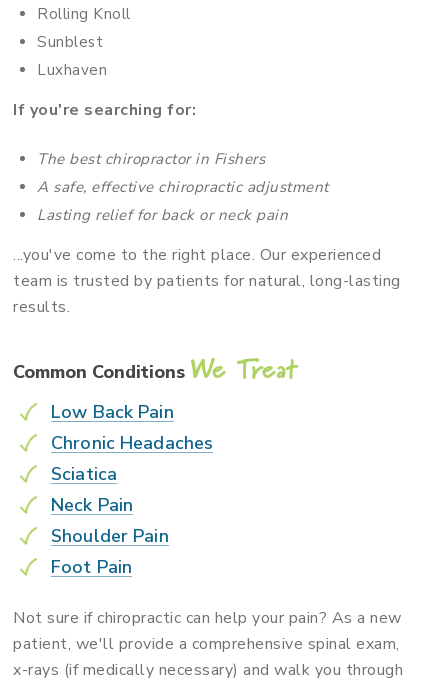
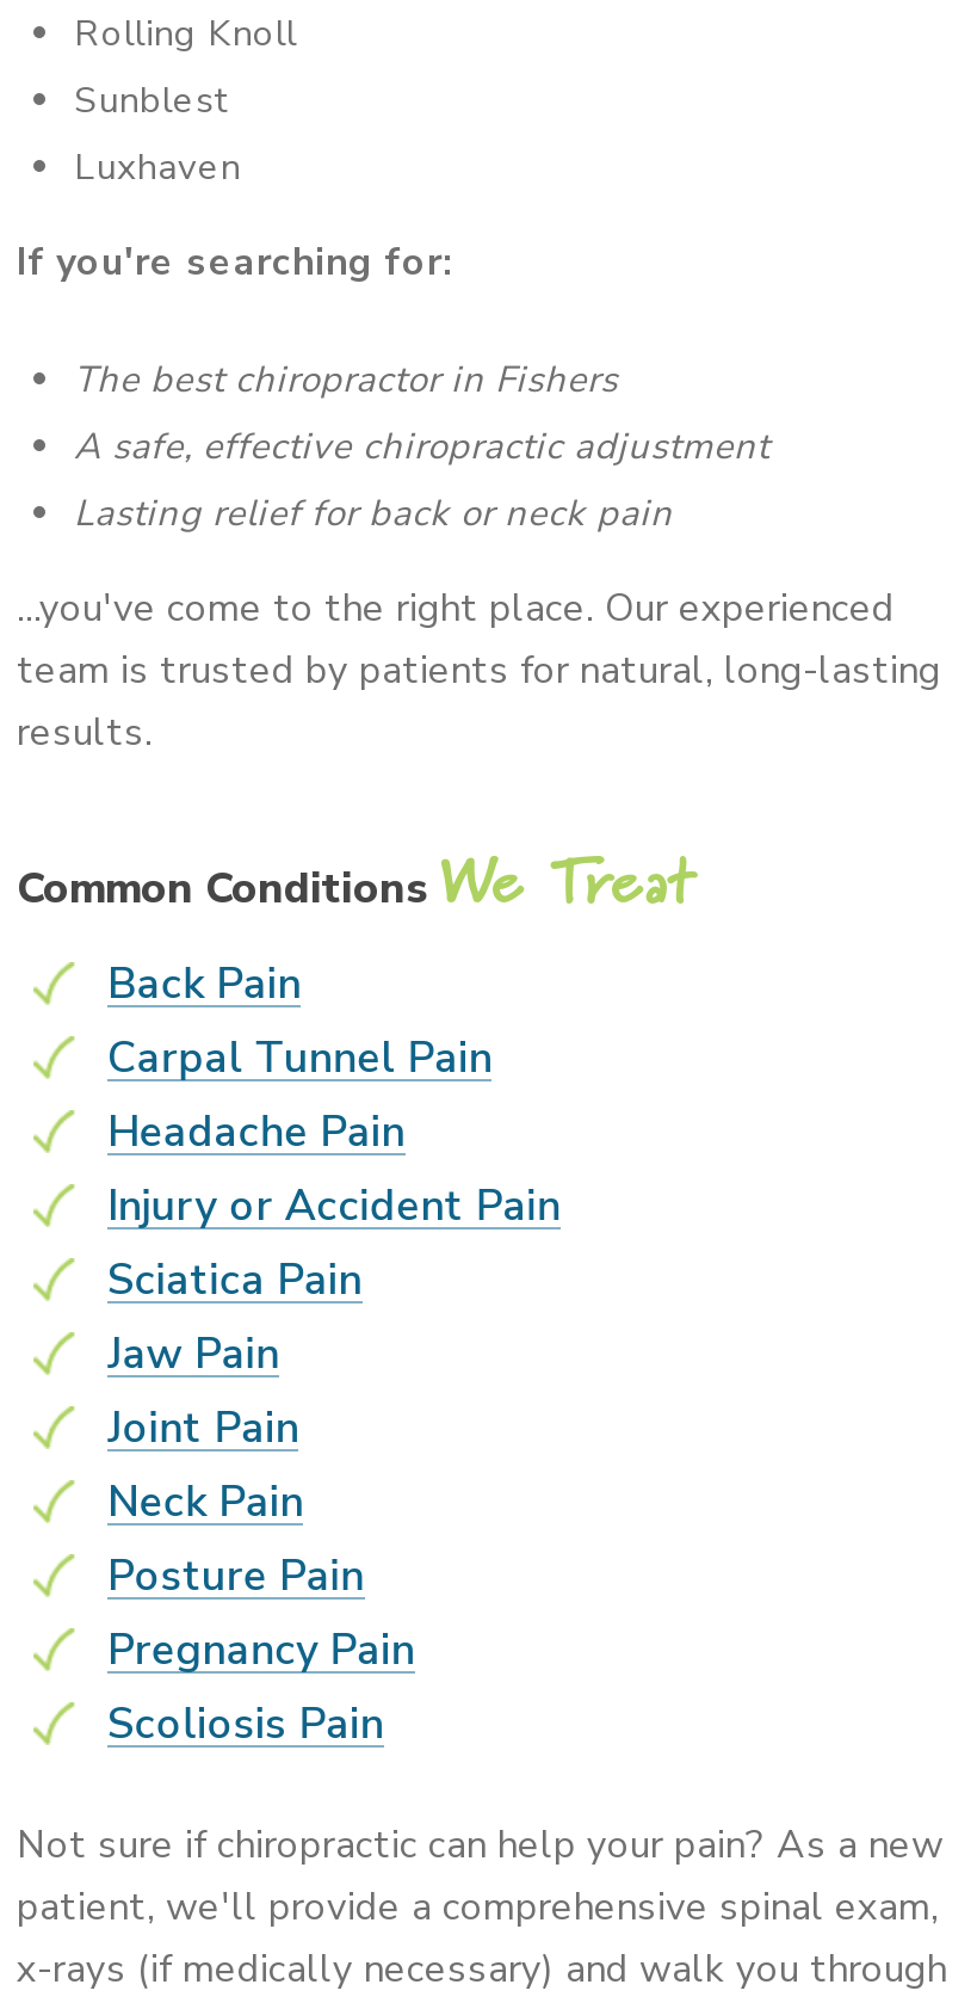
- Low Back Pain
- Chronic Headaches
- Sciatica
+ Back Pain
+ Carpal Tunnel Pain
+ Headache Pain
+ Injury or Accident Pain
+ Sciatica Pain
+ Jaw Pain
+ Joint Pain

- Shoulder Pain
- Foot Pain
+ Posture Pain
+ Pregnancy Pain
+ Scoliosis Pain
